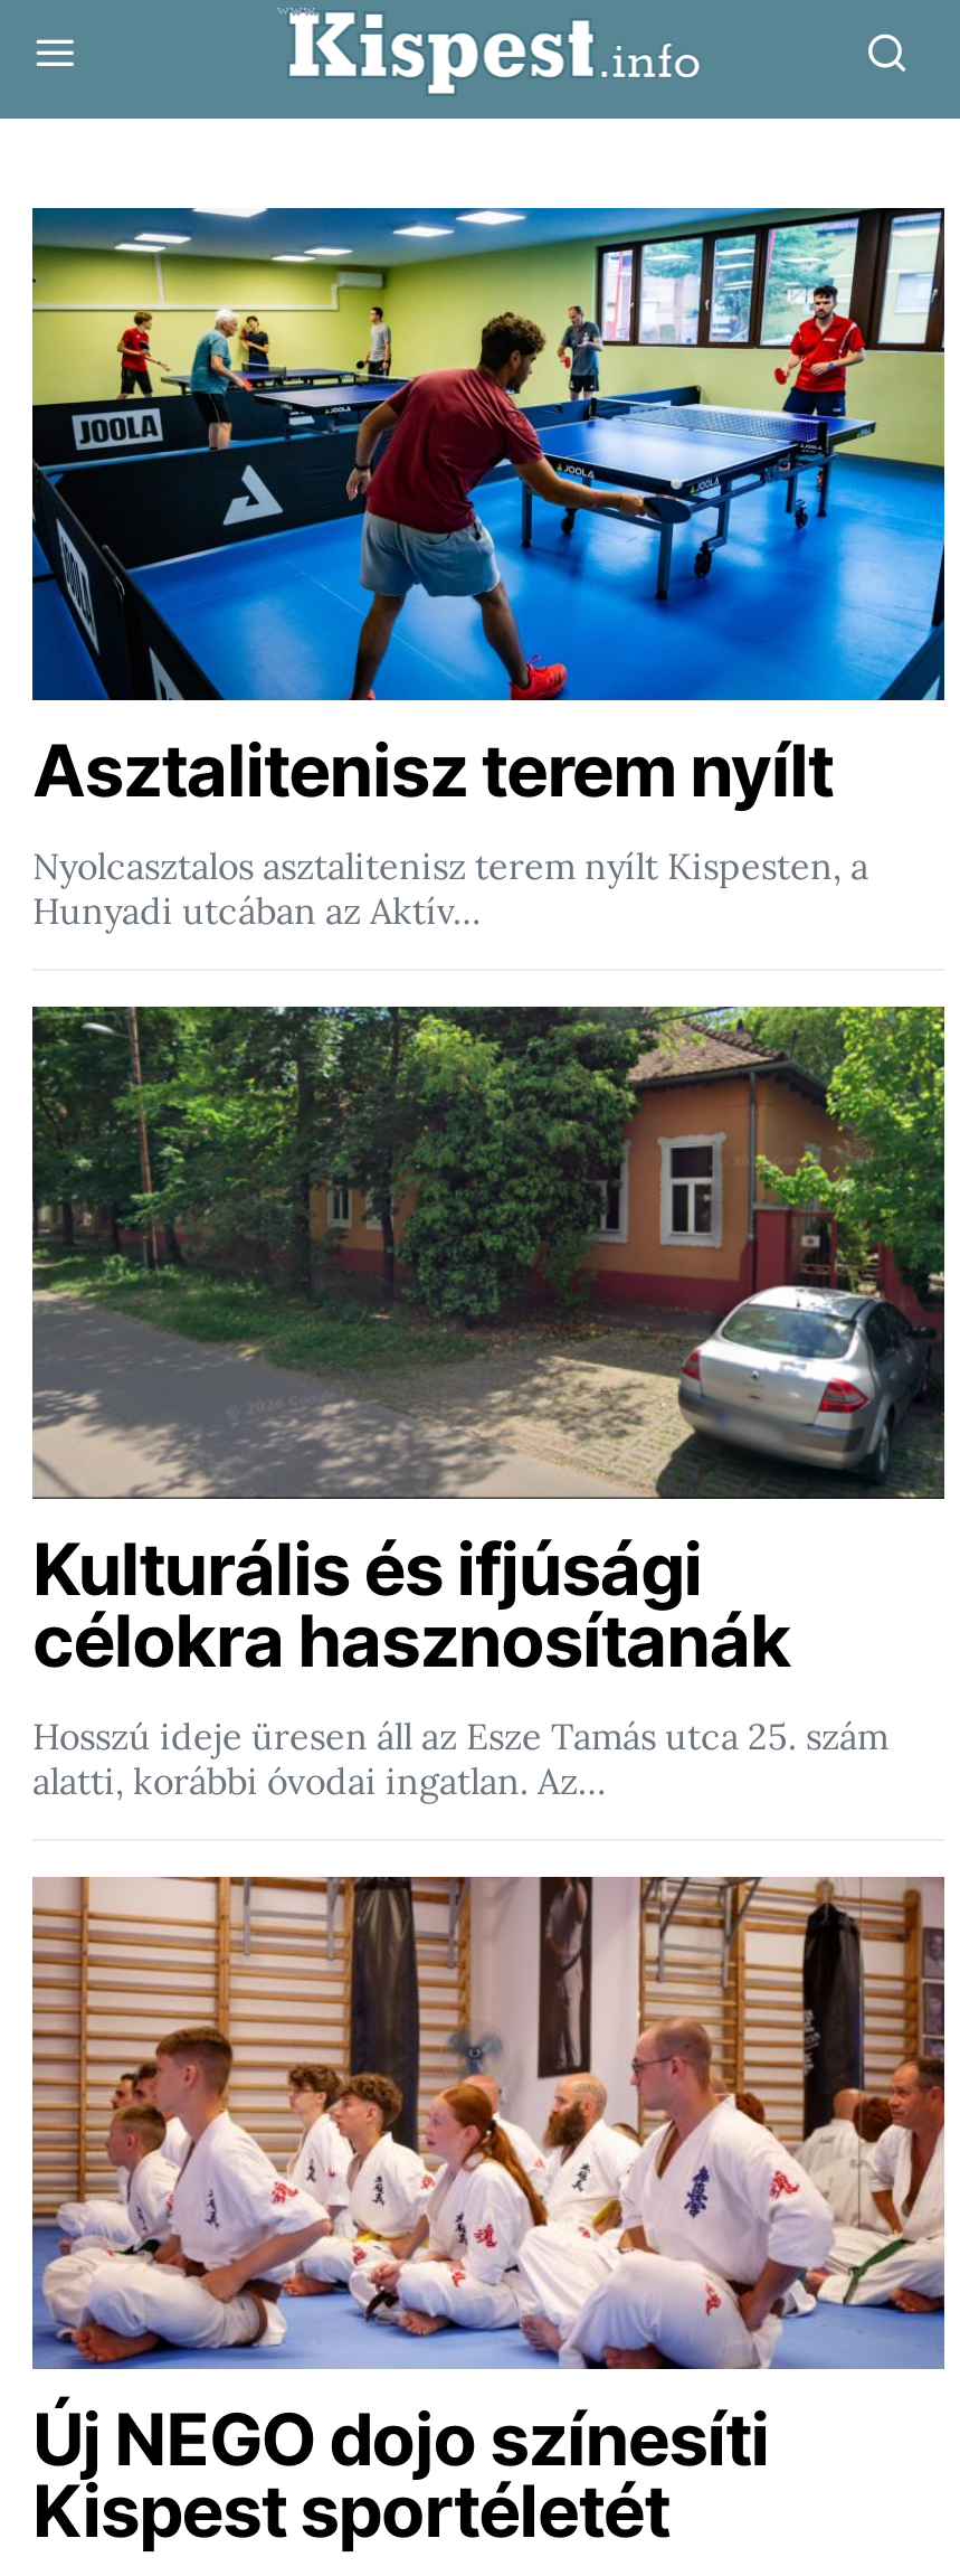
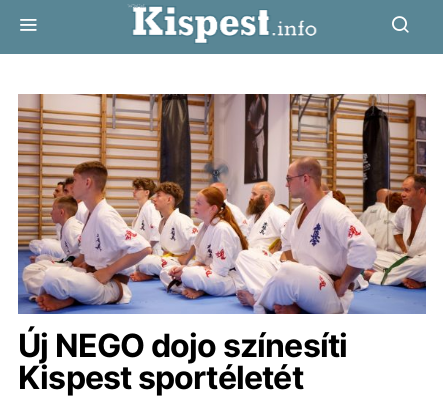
- [image]
- Asztalitenisz terem nyílt
- Nyolcasztalos asztalitenisz terem nyílt Kispesten, a
- Hunyadi utcában az Aktív…

- [image]
- Kulturális és ifjúsági
- célokra hasznosítanák
- Hosszú ideje üresen áll az Esze Tamás utca 25. szám
- alatti, korábbi óvodai ingatlan. Az…
